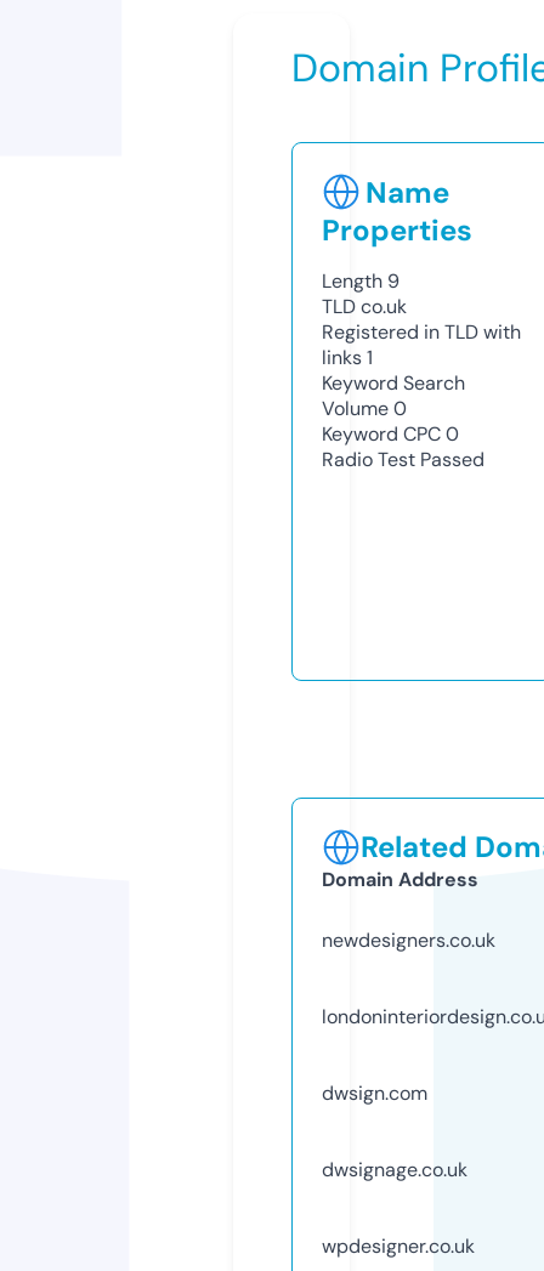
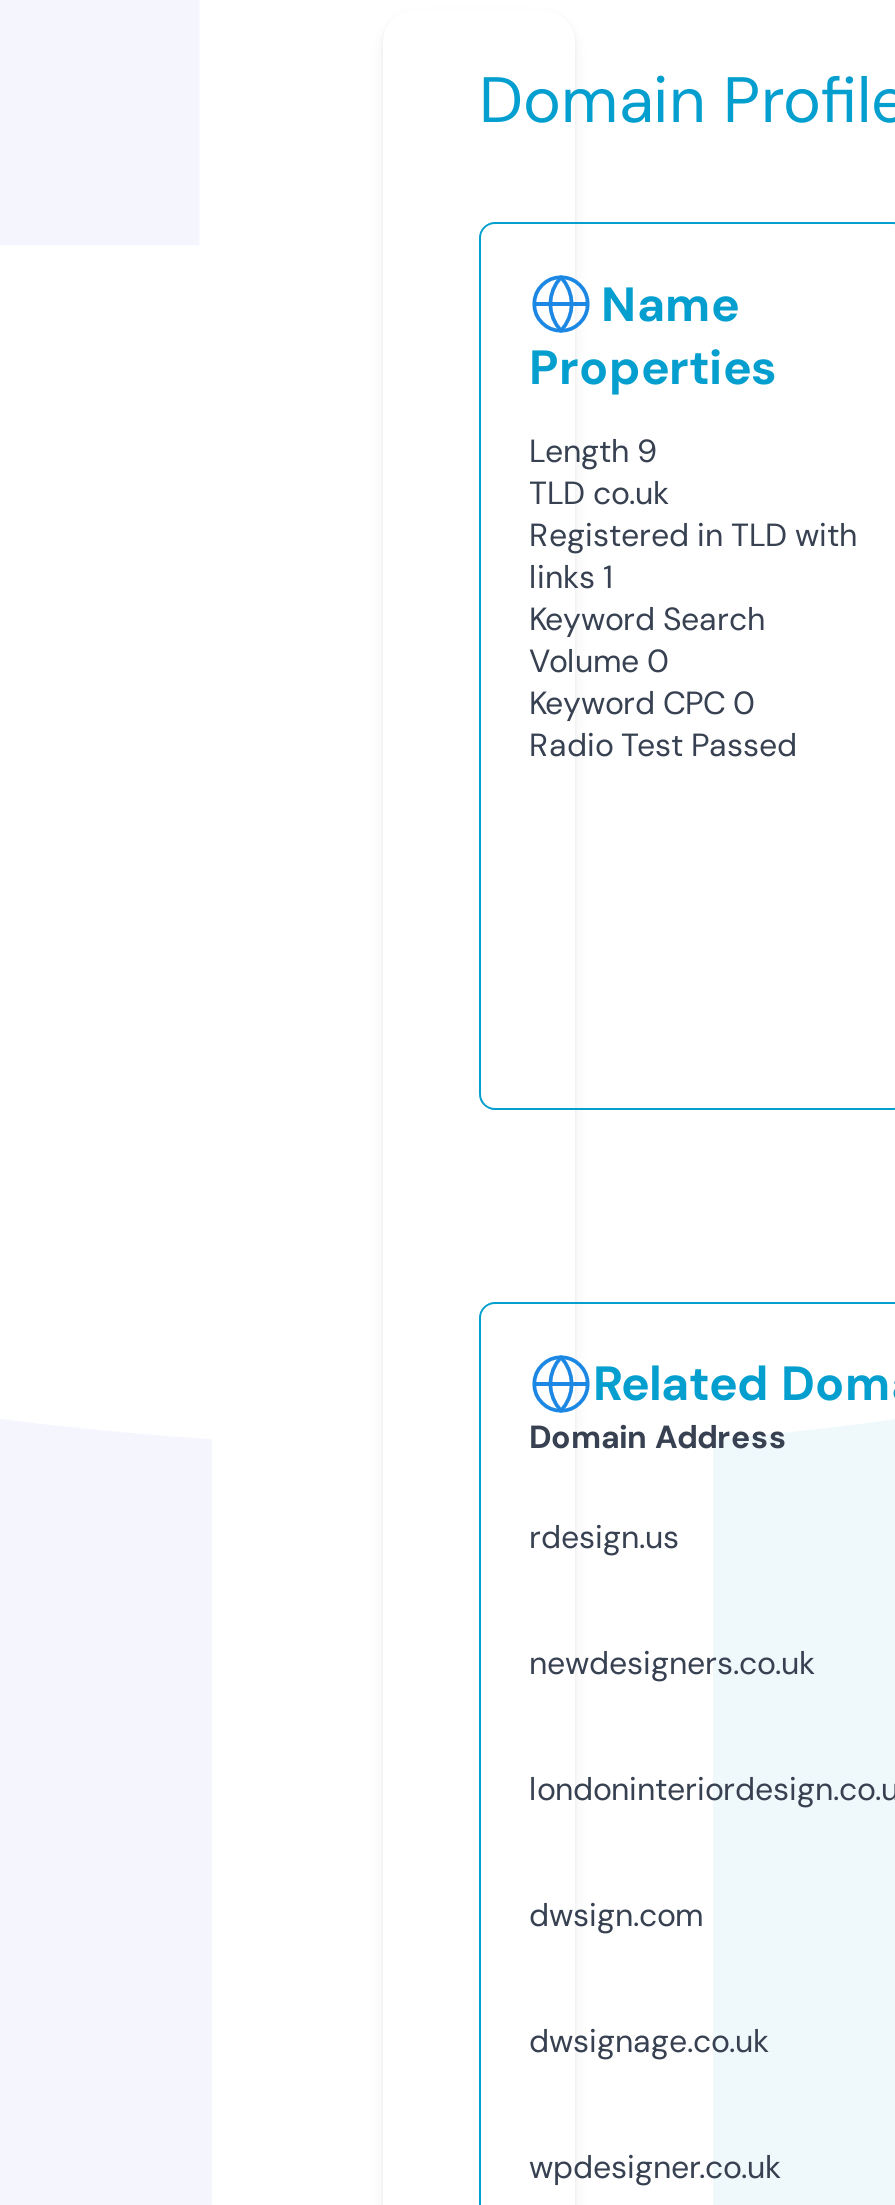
+ rdesign.us
